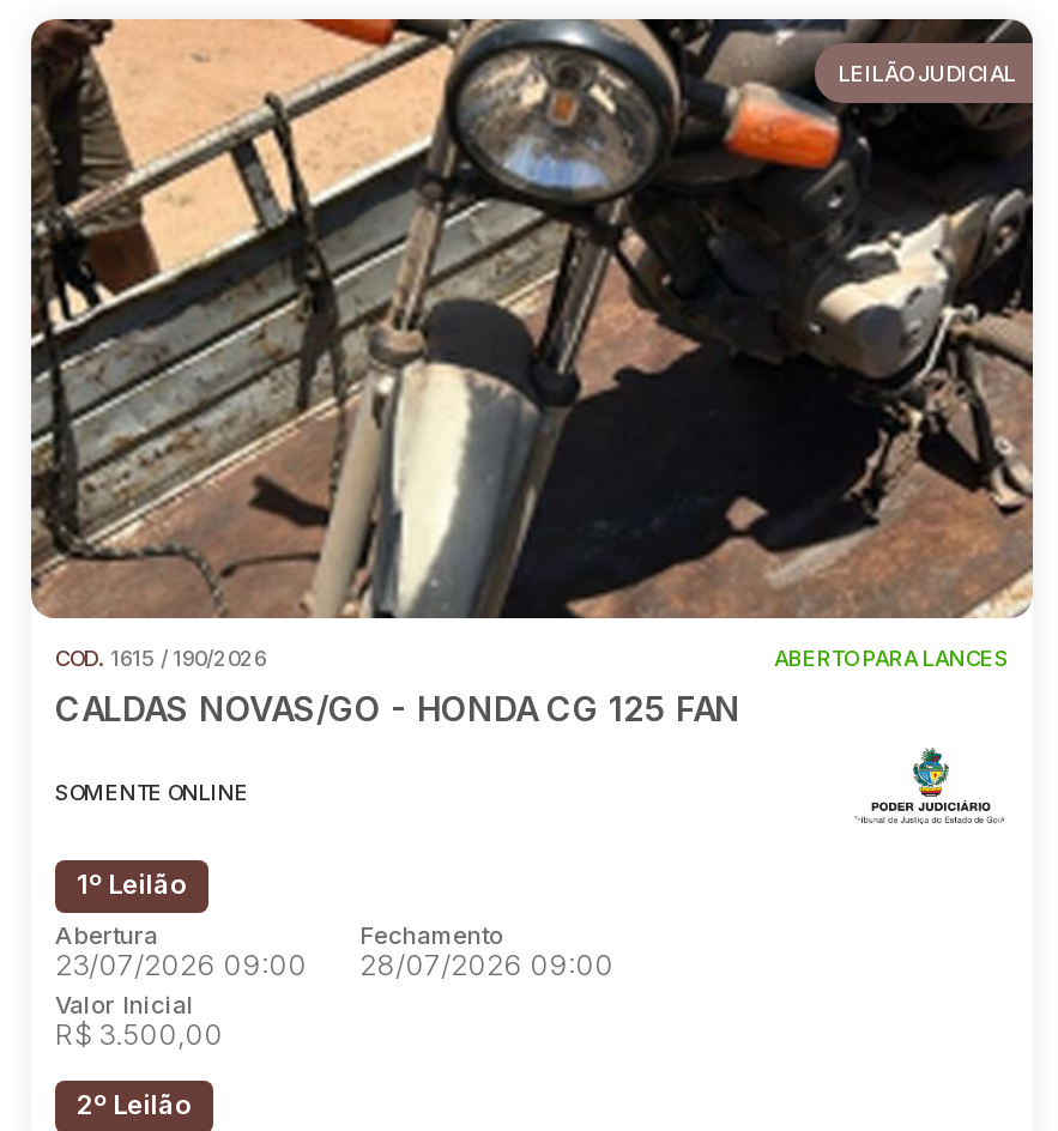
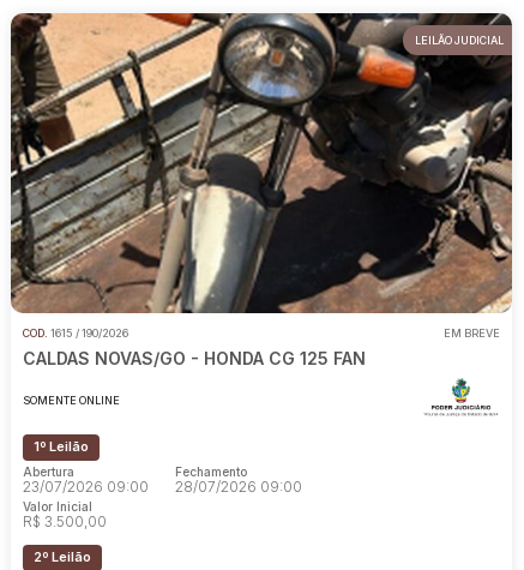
- ABERTO PARA LANCES
+ EM BREVE
